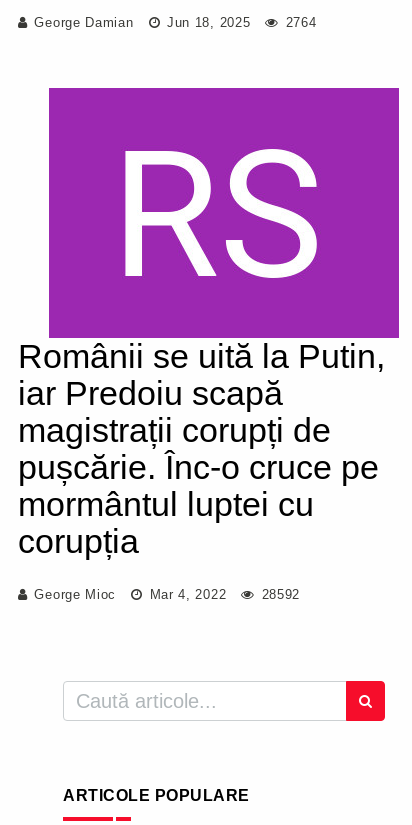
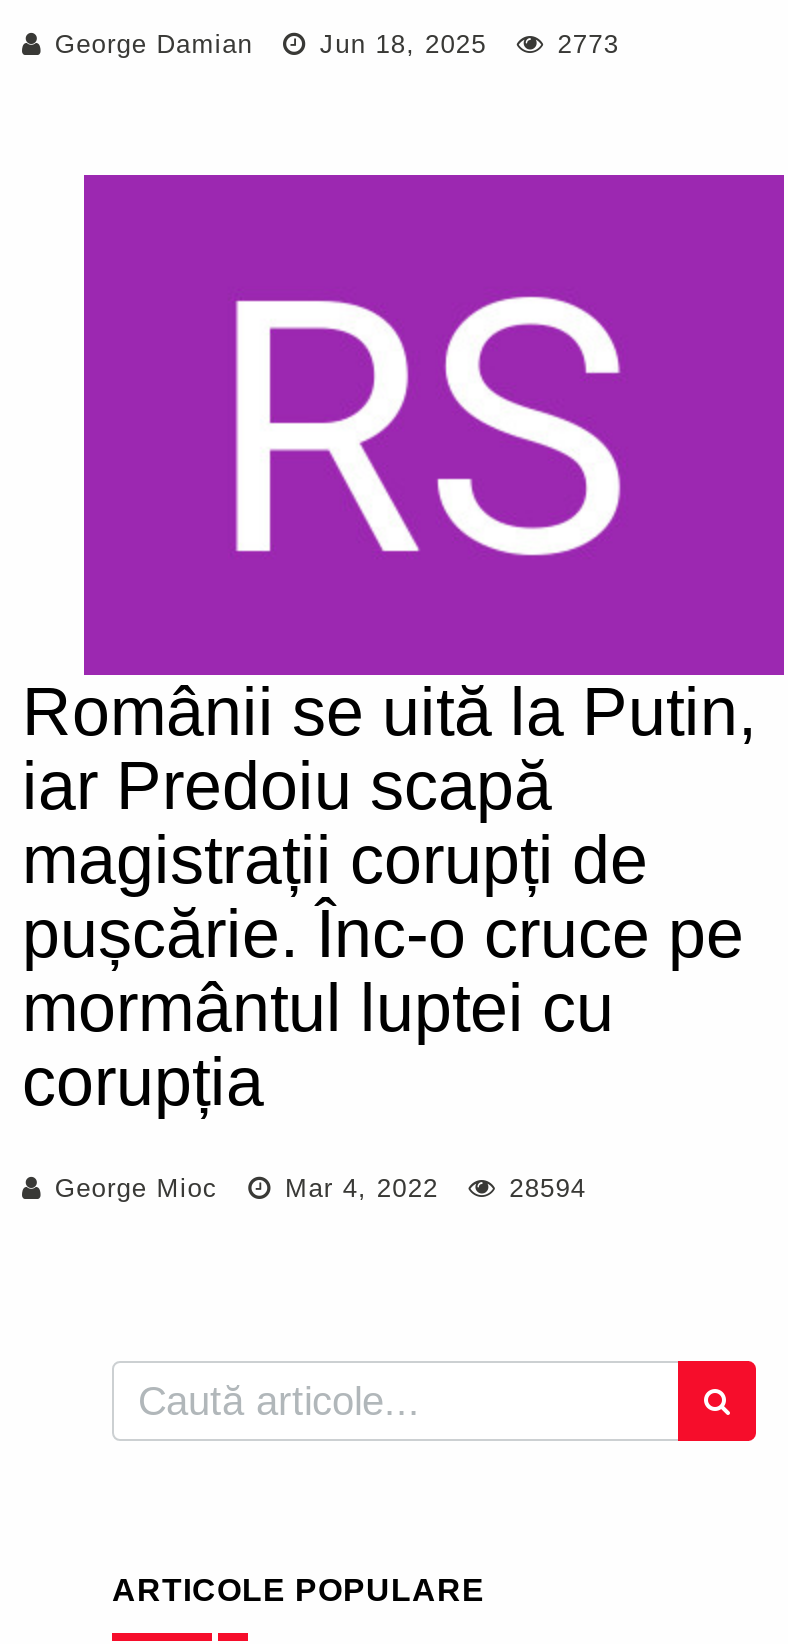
- 2764
+ 2773

- 28592
+ 28594
